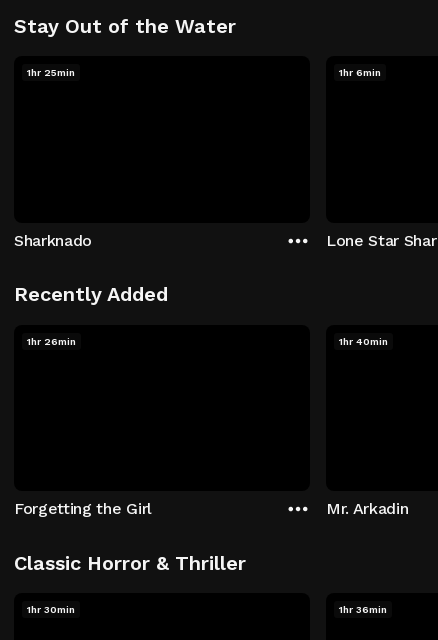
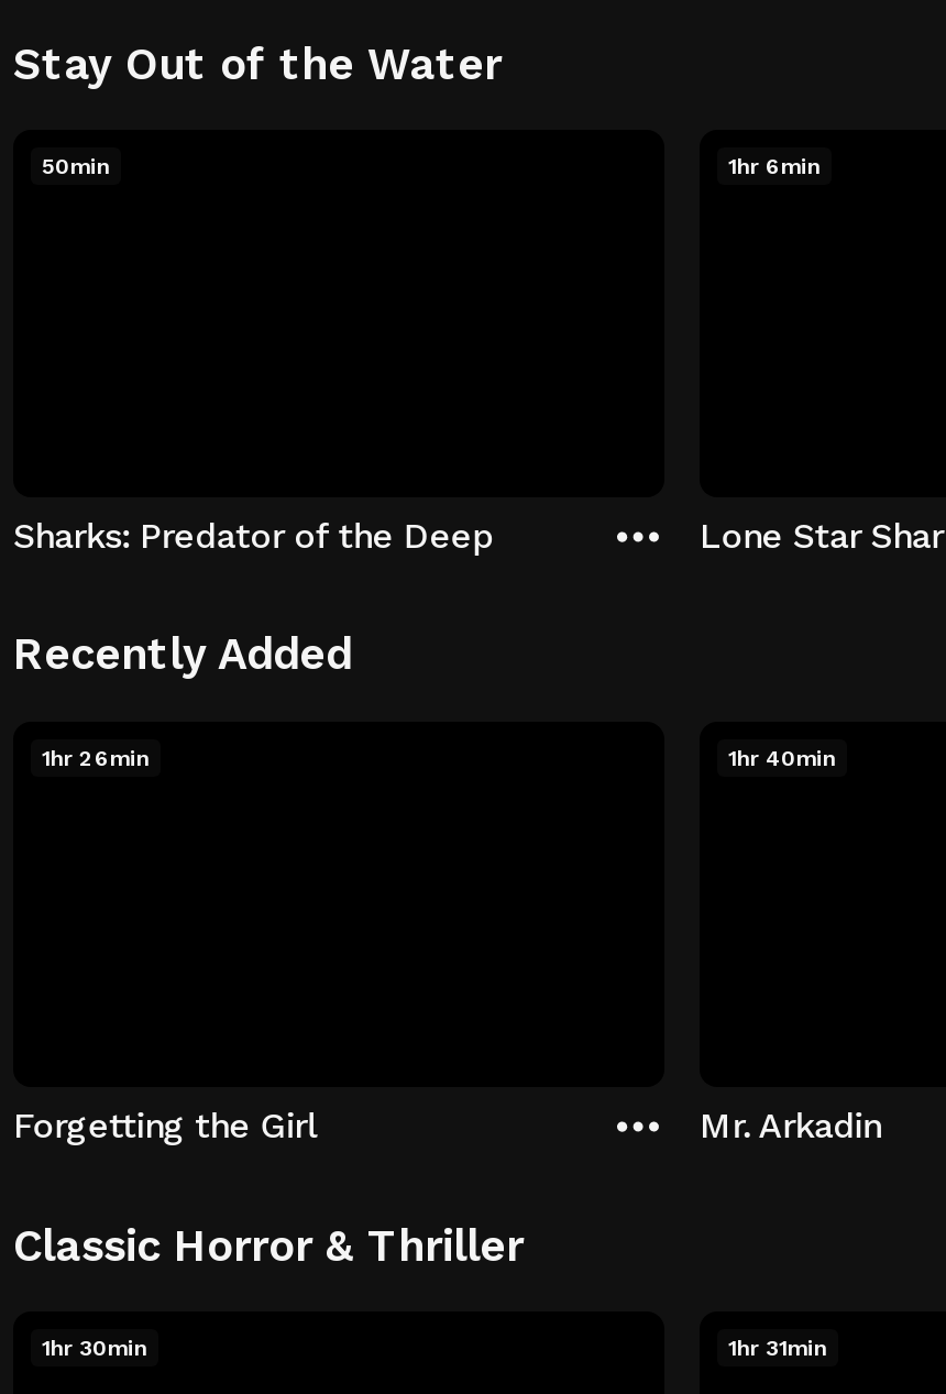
- 1hr 25min
+ 50min

- Sharknado
+ Sharks: Predator of the Deep

- 1hr 36min
+ 1hr 31min
